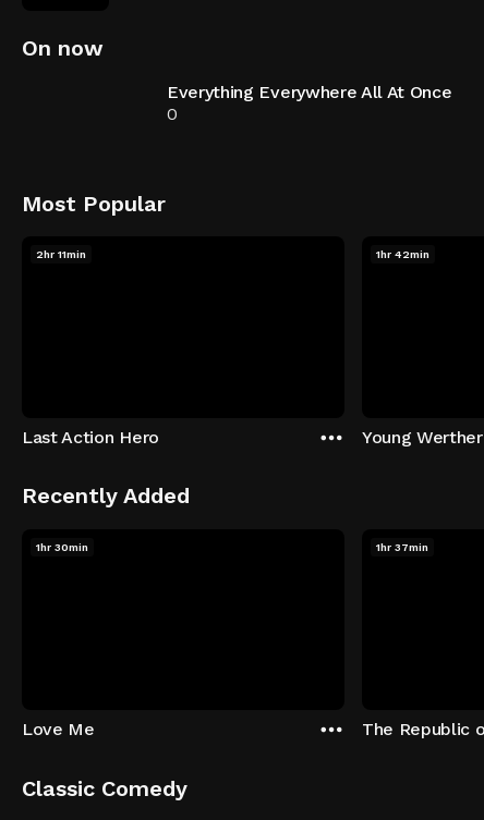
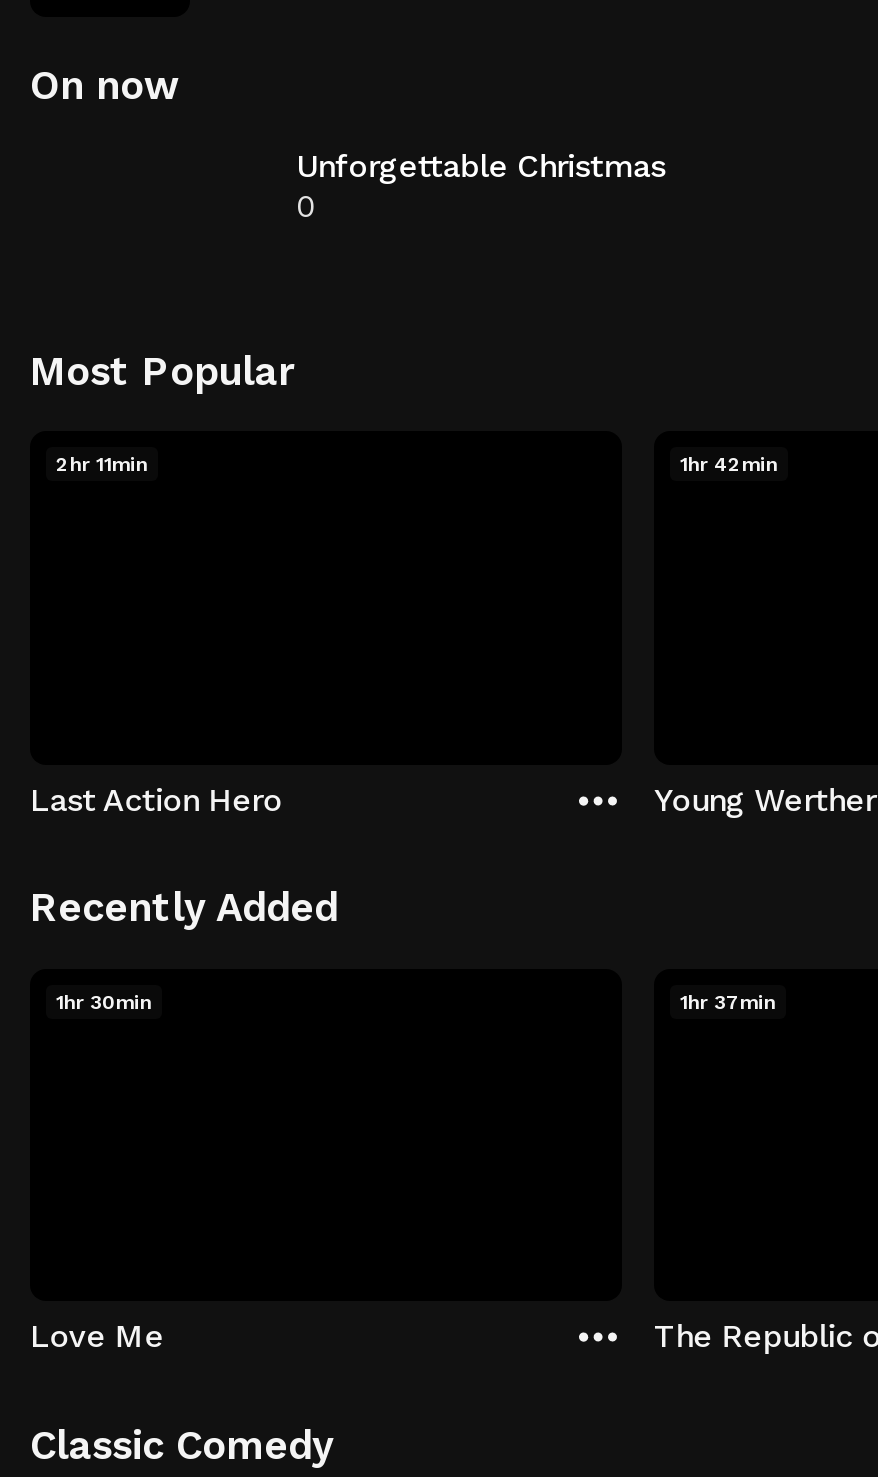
- Everything Everywhere All At Once
+ Unforgettable Christmas
